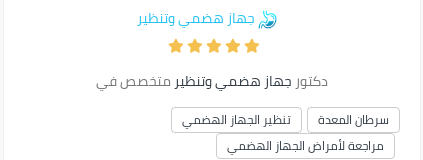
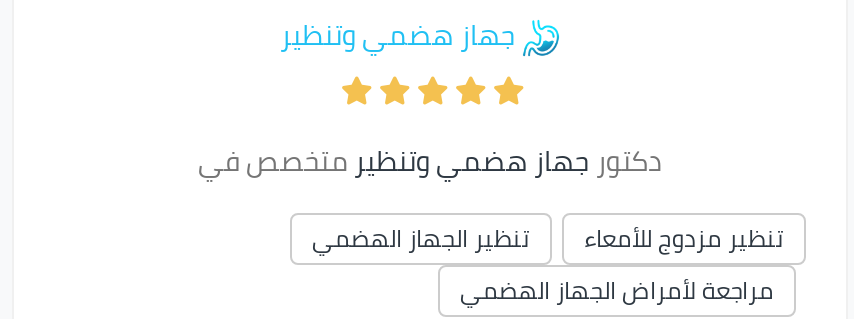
- سرطان المعدة
+ تنظير مزدوج للأمعاء
